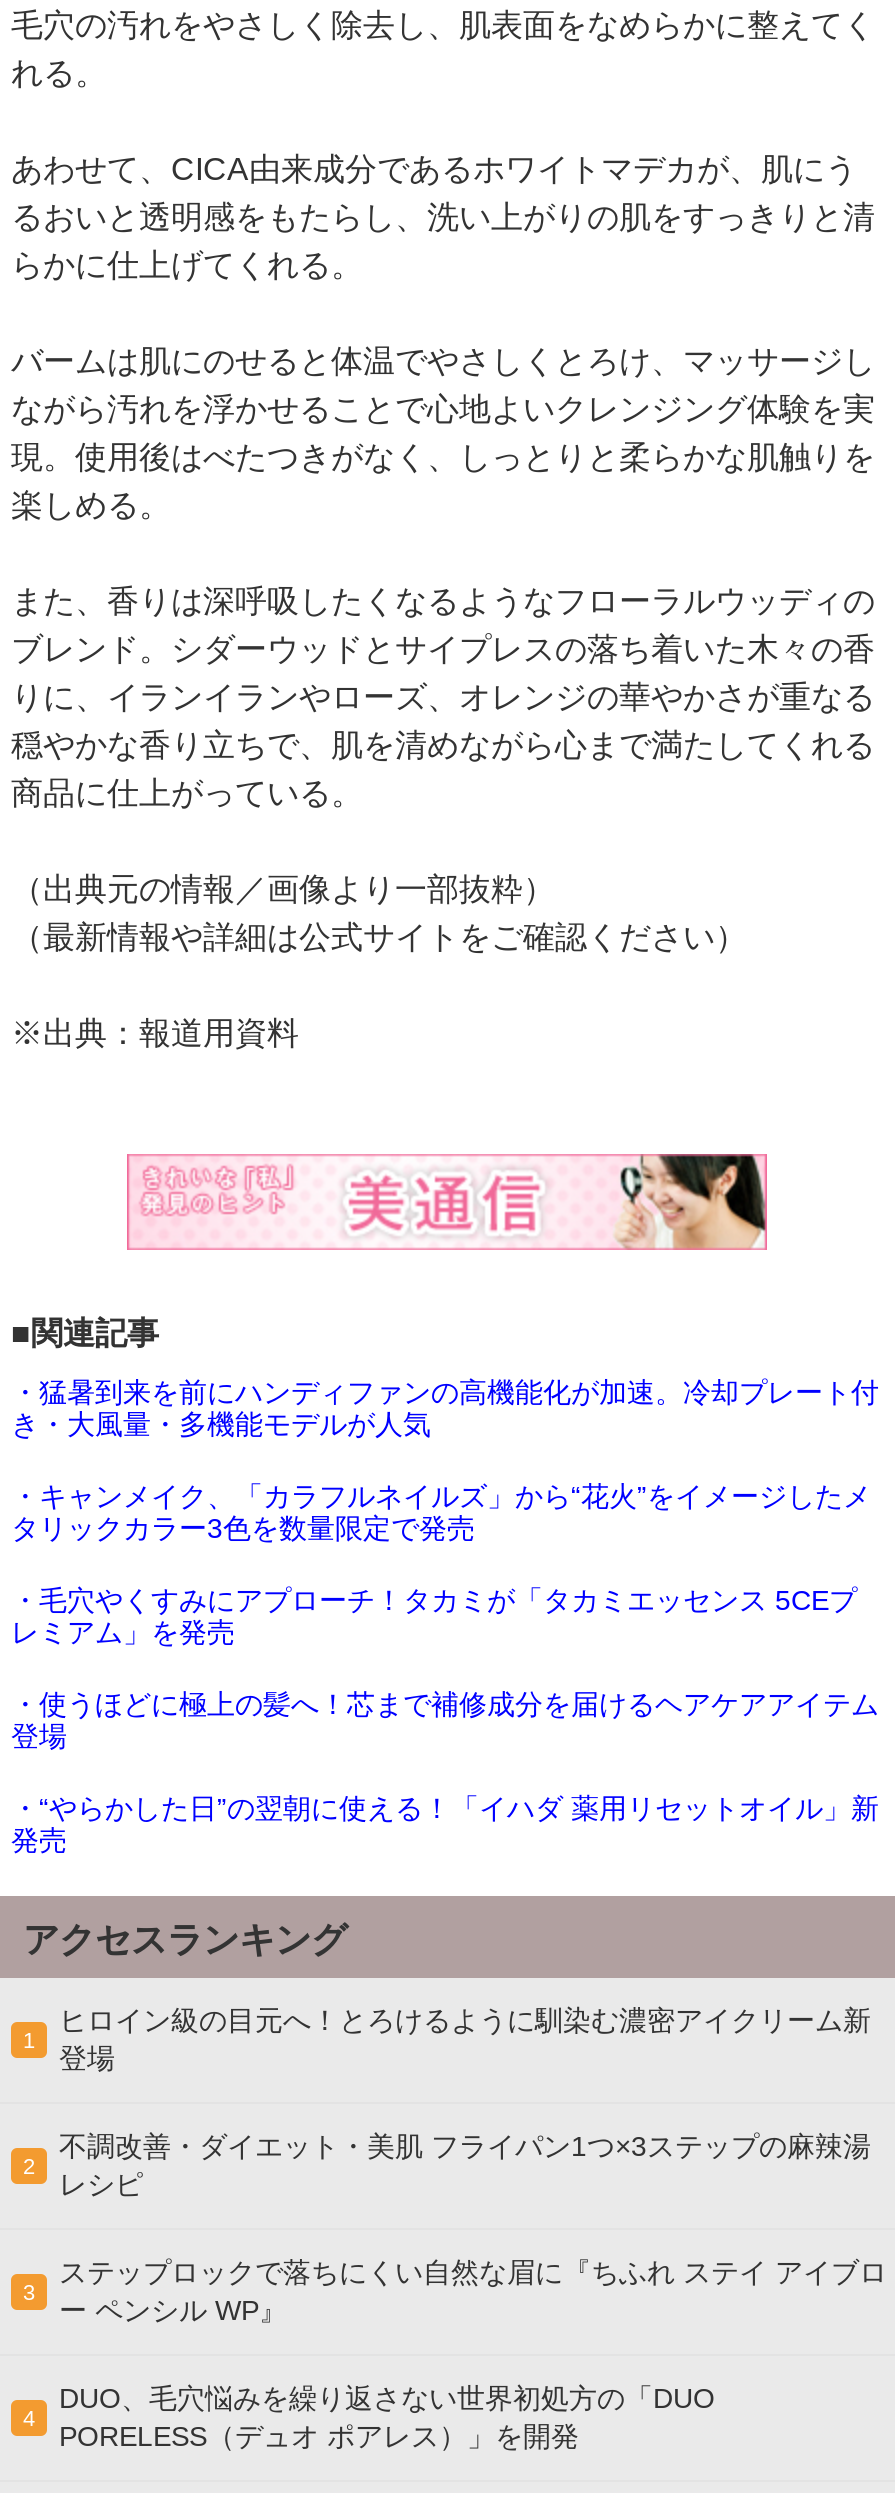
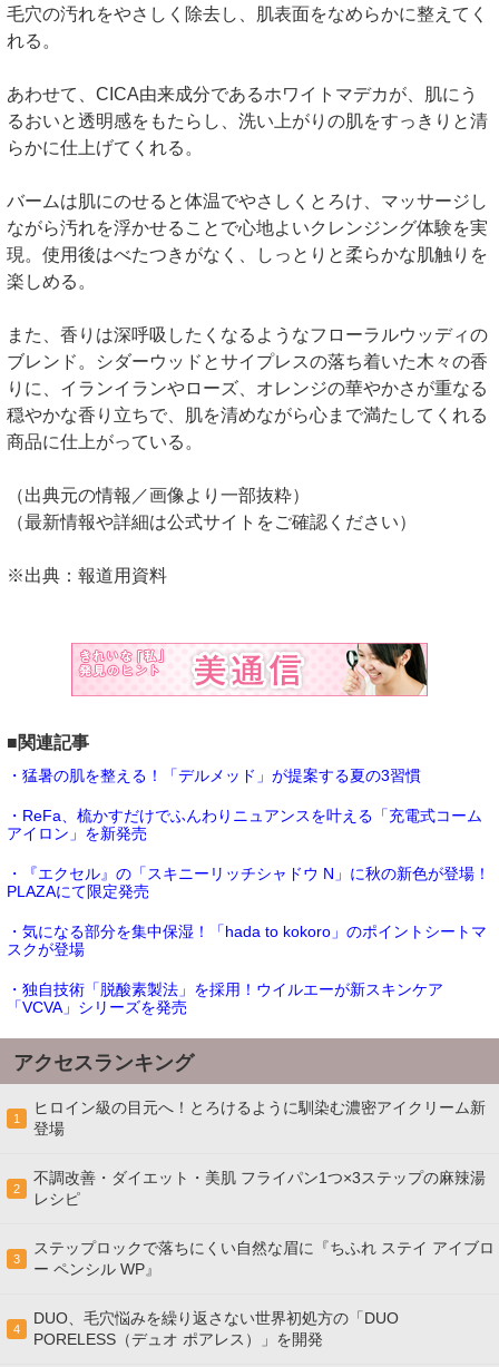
- ・猛暑到来を前にハンディファンの高機能化が加速。冷却プレート付
- き・大風量・多機能モデルが人気
+ ・猛暑の肌を整える！「デルメッド」が提案する夏の3習慣

- ・キャンメイク、「カラフルネイルズ」から“花火”をイメージしたメ
- タリックカラー3色を数量限定で発売
+ ・ReFa、梳かすだけでふんわりニュアンスを叶える「充電式コーム
+ アイロン」を新発売

- ・毛穴やくすみにアプローチ！タカミが「タカミエッセンス 5CEプ
- レミアム」を発売
+ ・『エクセル』の「スキニーリッチシャドウ N」に秋の新色が登場！
+ PLAZAにて限定発売

- ・使うほどに極上の髪へ！芯まで補修成分を届けるヘアケアアイテム
- 登場
+ ・気になる部分を集中保湿！「hada to kokoro」のポイントシートマ
+ スクが登場

- ・“やらかした日”の翌朝に使える！「イハダ 薬用リセットオイル」新
- 発売
+ ・独自技術「脱酸素製法」を採用！ウイルエーが新スキンケア
+ 「VCVA」シリーズを発売
